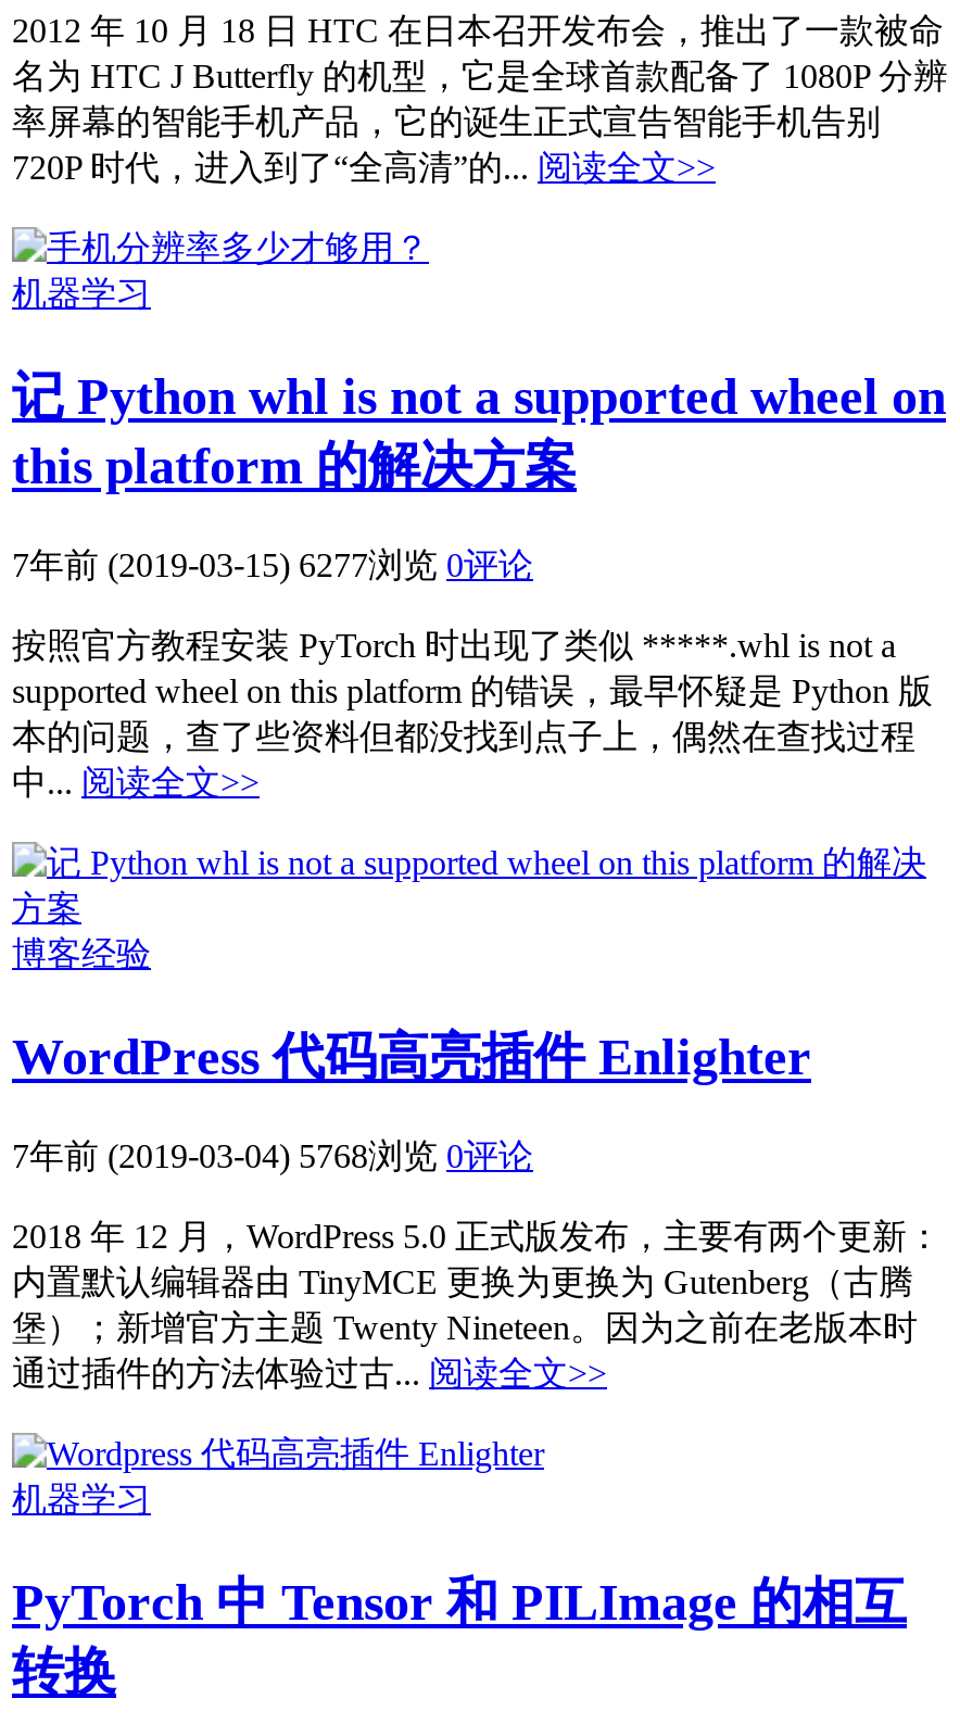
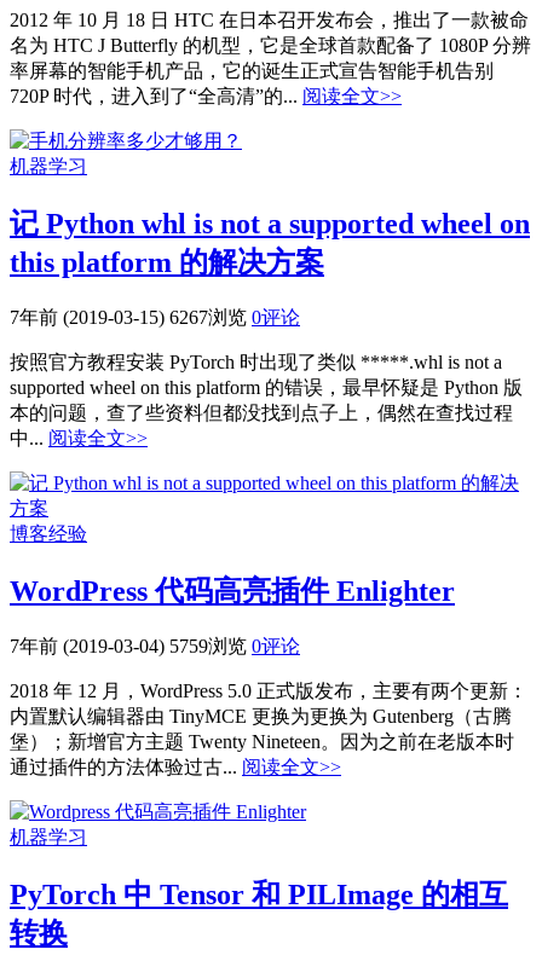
- 7年前 (2019-03-15) 6277浏览 0评论
+ 7年前 (2019-03-15) 6267浏览 0评论

- 7年前 (2019-03-04) 5768浏览 0评论
+ 7年前 (2019-03-04) 5759浏览 0评论
